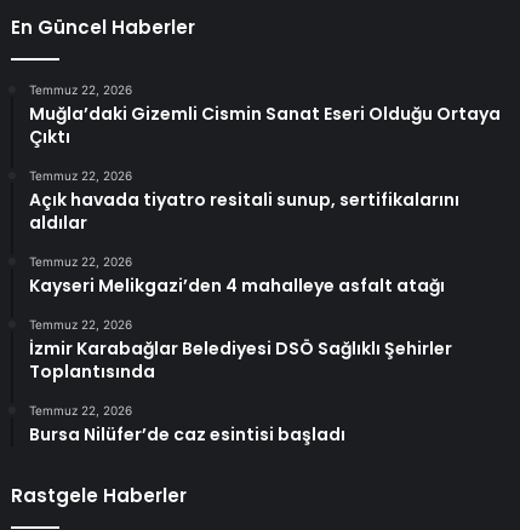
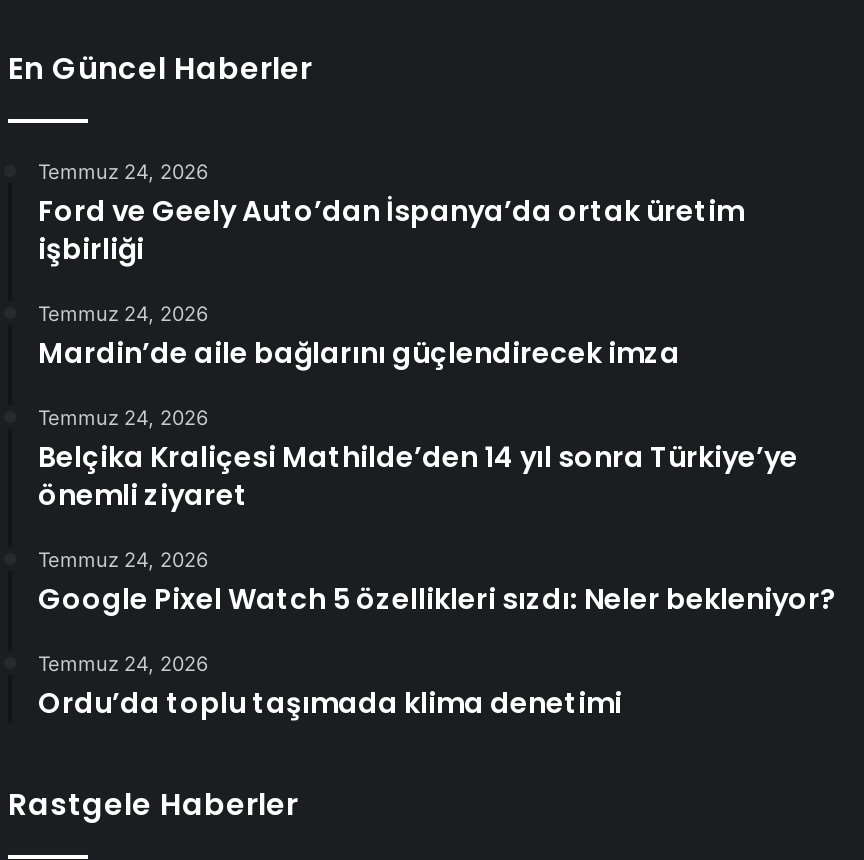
- Temmuz 22, 2026
- Muğla’daki Gizemli Cismin Sanat Eseri Olduğu Ortaya
- Çıktı
+ Temmuz 24, 2026
+ Ford ve Geely Auto’dan İspanya’da ortak üretim
+ işbirliği

- Temmuz 22, 2026
- Açık havada tiyatro resitali sunup, sertifikalarını
- aldılar
+ Temmuz 24, 2026
+ Mardin’de aile bağlarını güçlendirecek imza

- Temmuz 22, 2026
- Kayseri Melikgazi’den 4 mahalleye asfalt atağı
+ Temmuz 24, 2026
+ Belçika Kraliçesi Mathilde’den 14 yıl sonra Türkiye’ye
+ önemli ziyaret

- Temmuz 22, 2026
- İzmir Karabağlar Belediyesi DSÖ Sağlıklı Şehirler
- Toplantısında
+ Temmuz 24, 2026
+ Google Pixel Watch 5 özellikleri sızdı: Neler bekleniyor?

- Temmuz 22, 2026
- Bursa Nilüfer’de caz esintisi başladı
+ Temmuz 24, 2026
+ Ordu’da toplu taşımada klima denetimi
